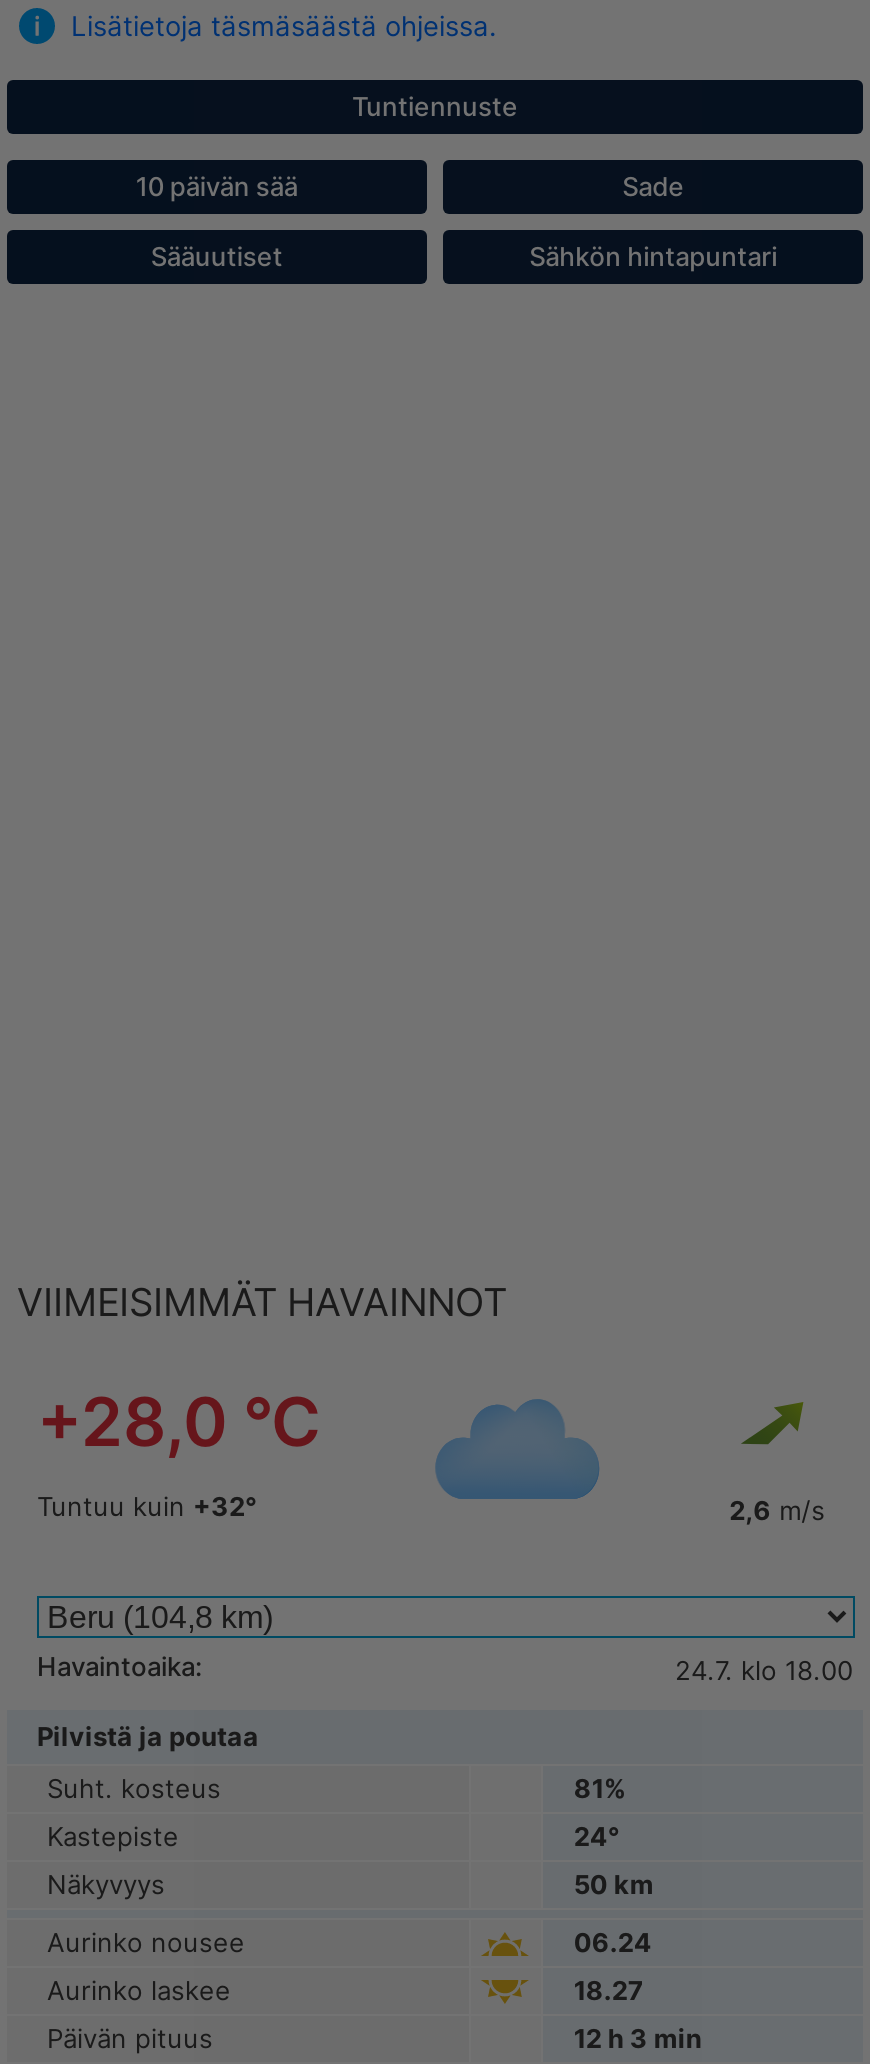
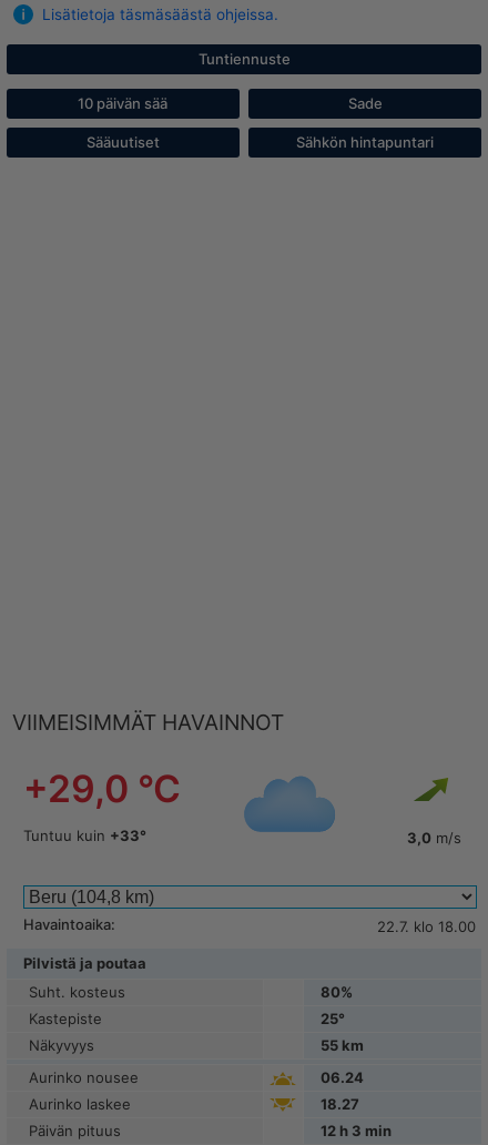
- +28,0 °C
+ +29,0 °C

- Tuntuu kuin +32°
+ Tuntuu kuin +33°

- 2,6 m/s
+ 3,0 m/s

- 24.7. klo 18.00
+ 22.7. klo 18.00

- 81%
+ 80%

- 24°
+ 25°

- 50 km
+ 55 km
